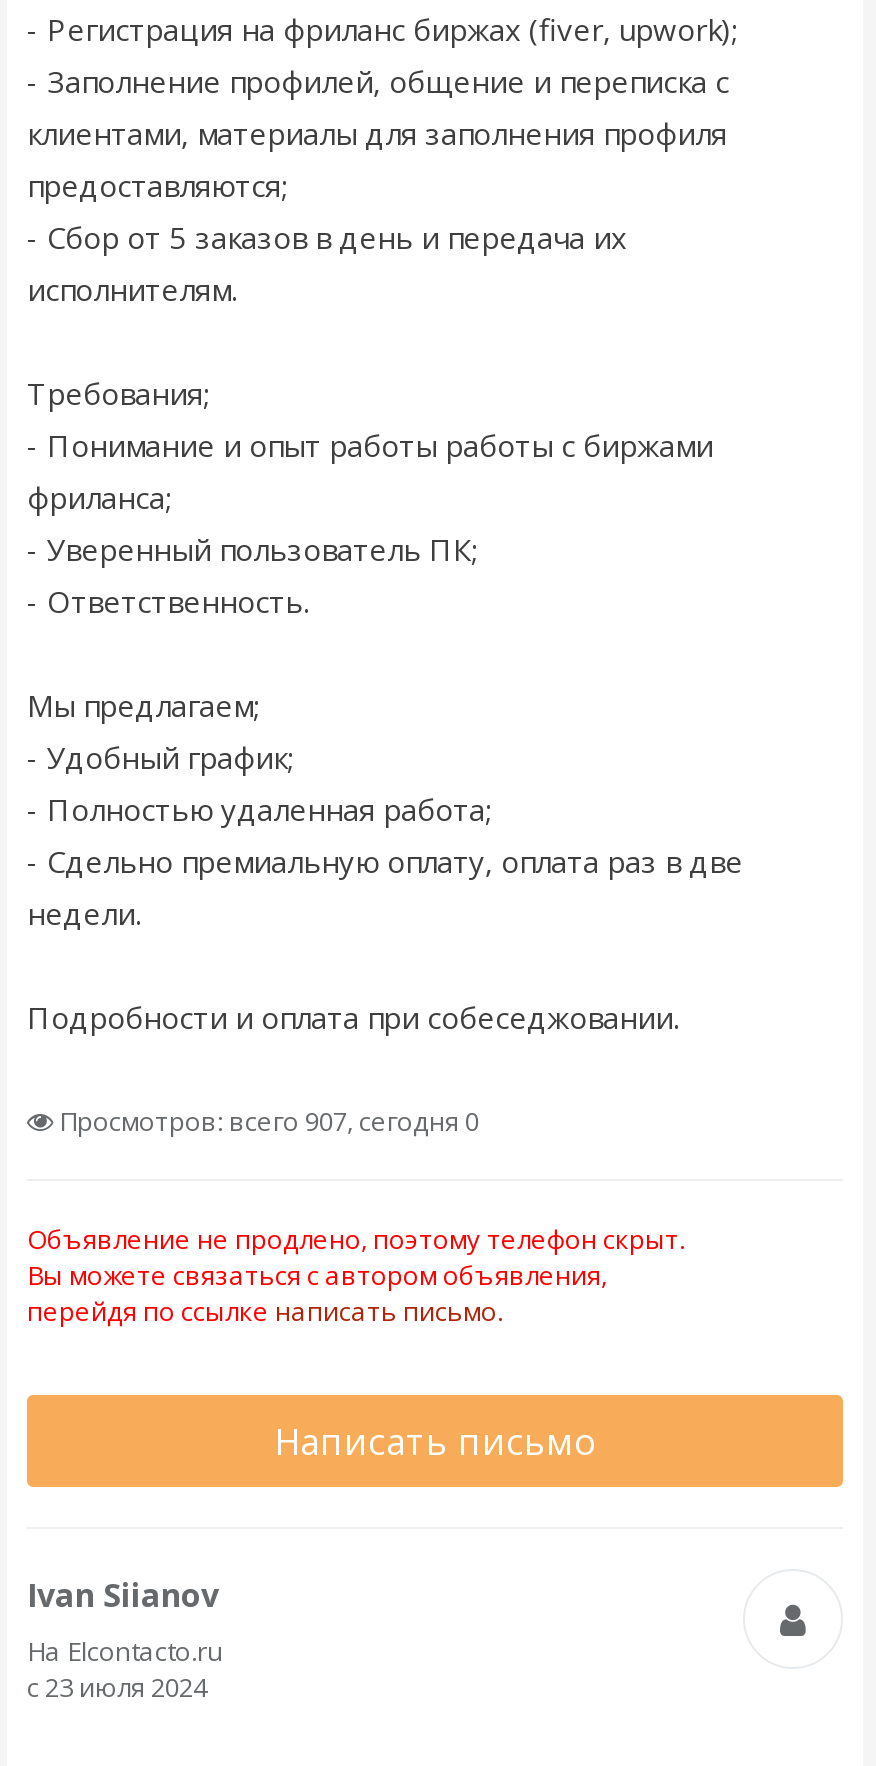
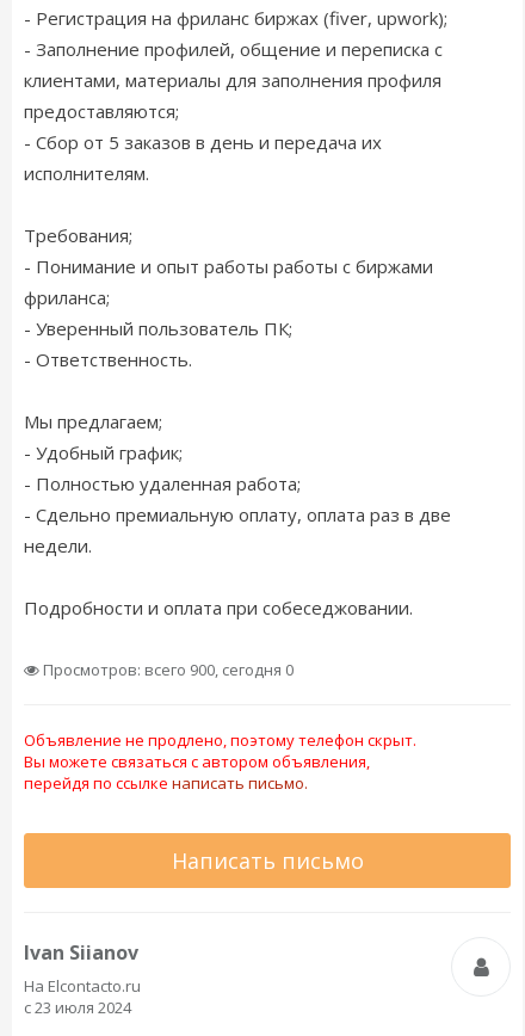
- Просмотров: всего 907, сегодня 0
+ Просмотров: всего 900, сегодня 0
